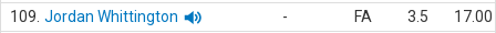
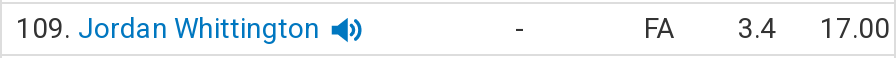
- FA 3.5 17.00
+ FA 3.4 17.00
